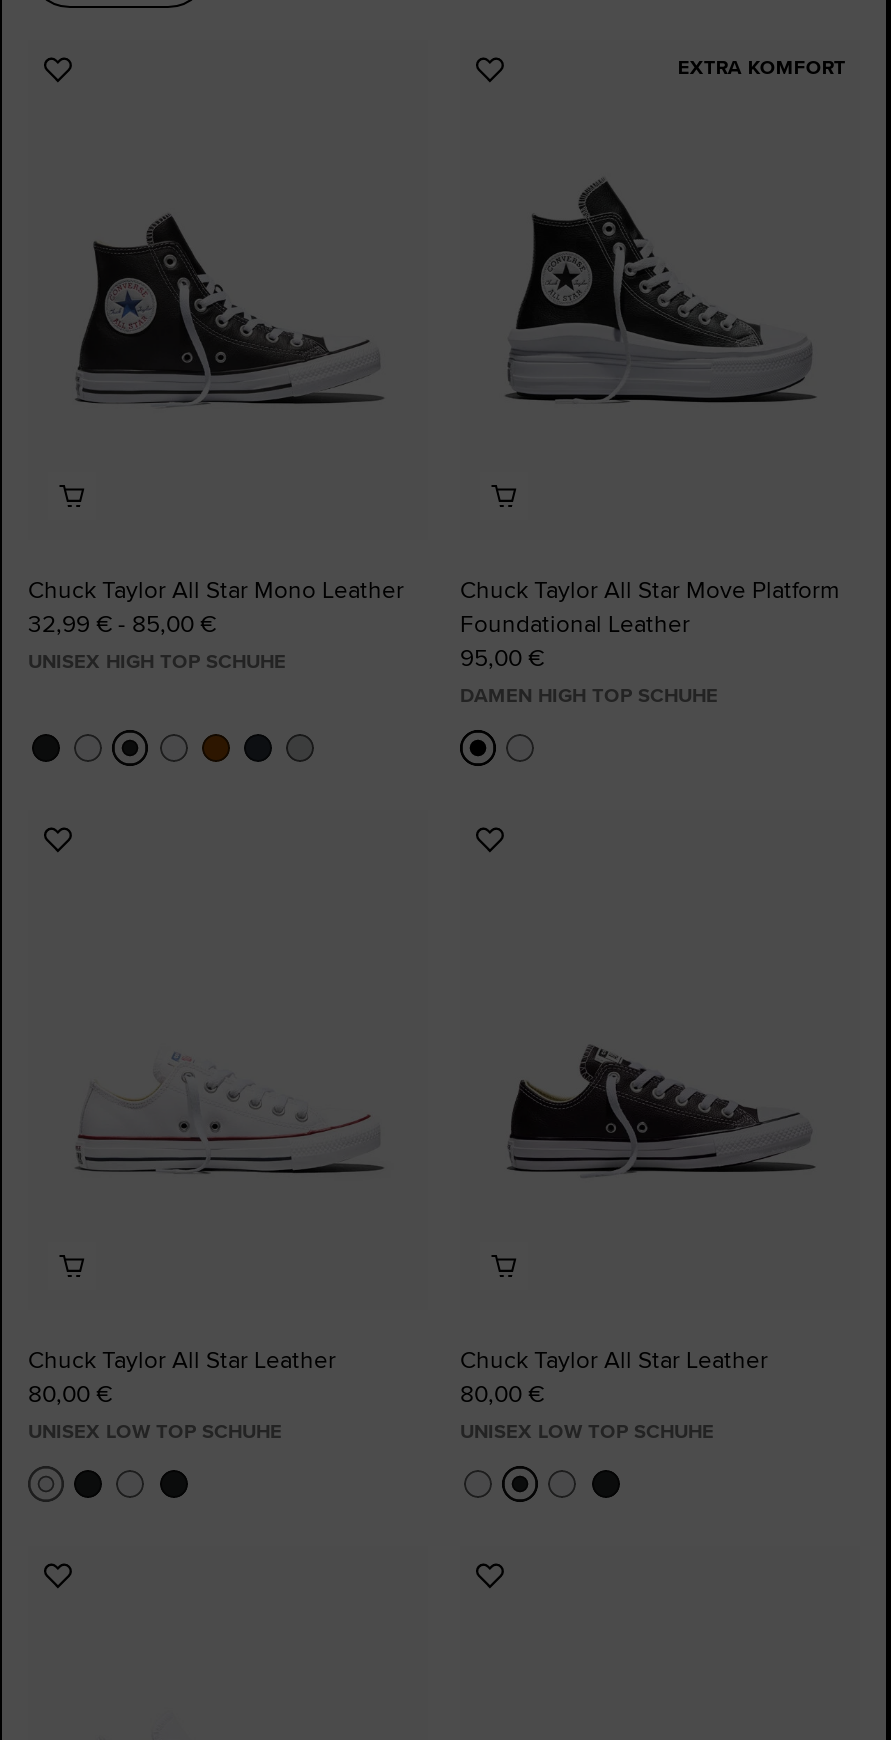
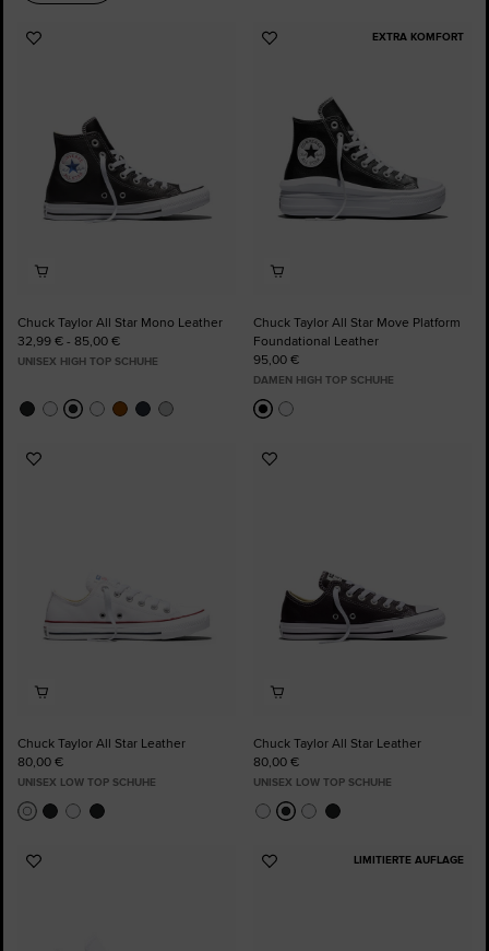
+ LIMITIERTE AUFLAGE
